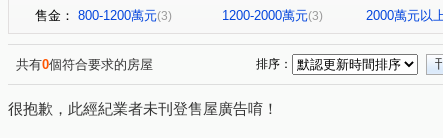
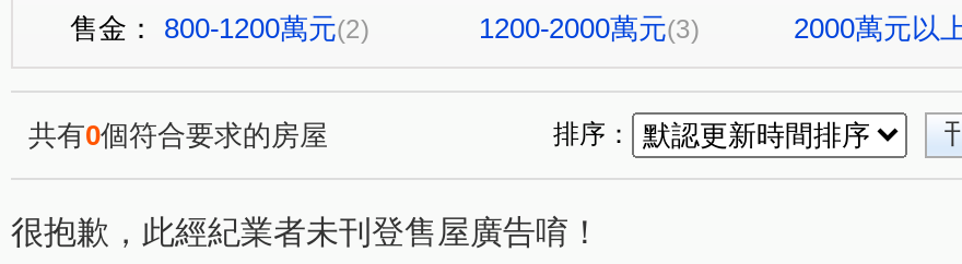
- 售金： 800-1200萬元(3)
+ 售金： 800-1200萬元(2)
